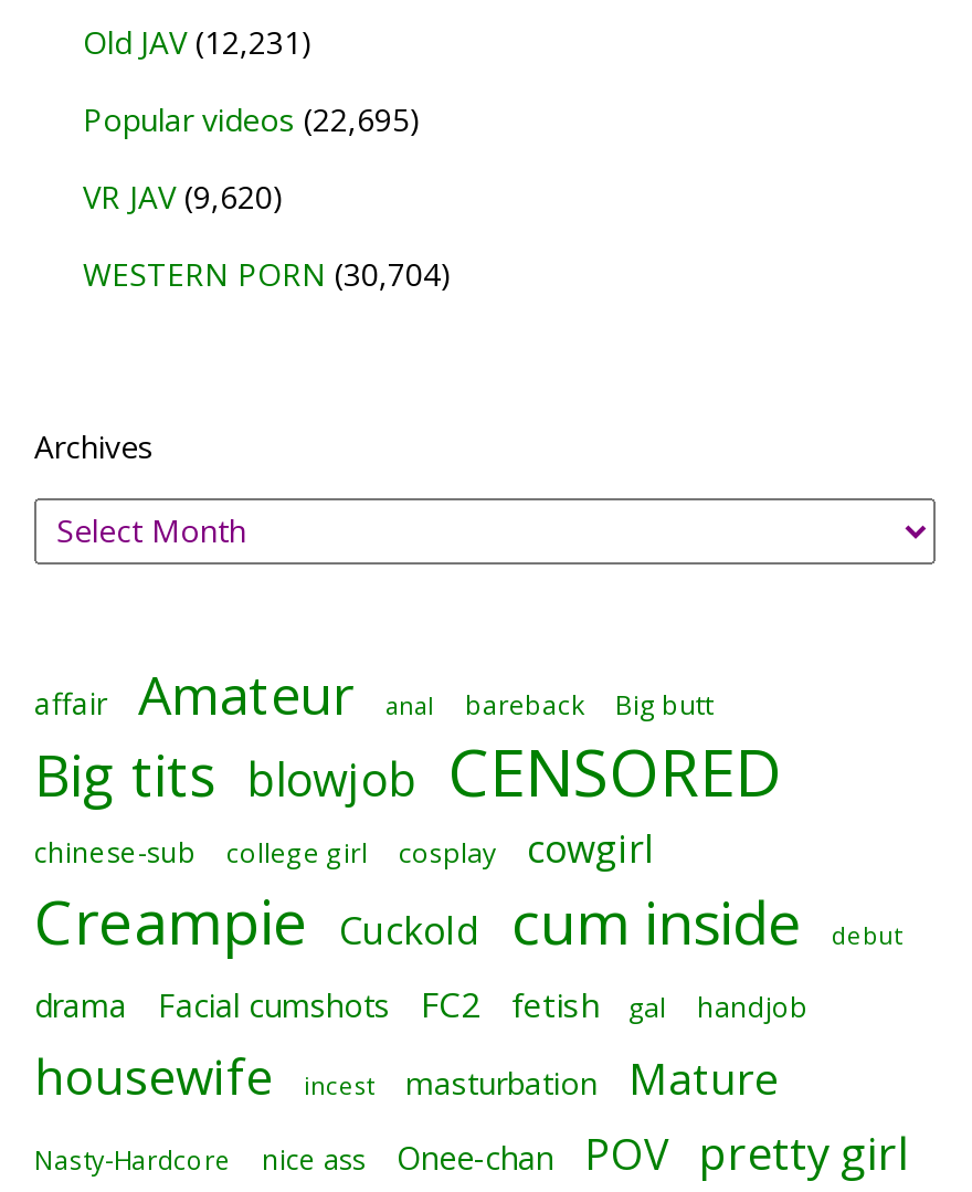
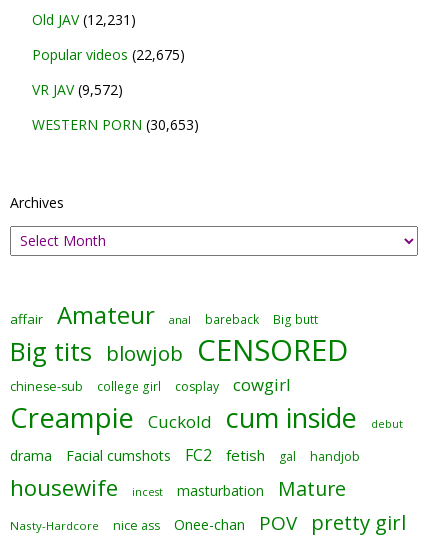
- Popular videos (22,695)
+ Popular videos (22,675)

- VR JAV (9,620)
+ VR JAV (9,572)

- WESTERN PORN (30,704)
+ WESTERN PORN (30,653)
